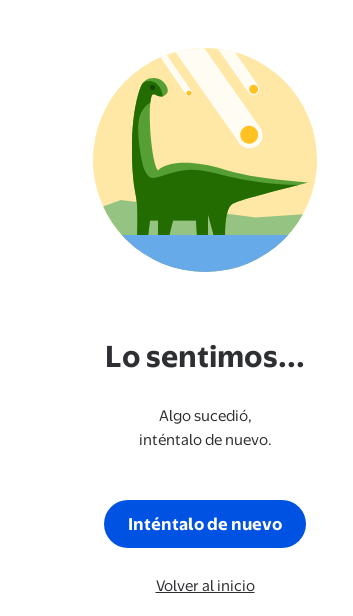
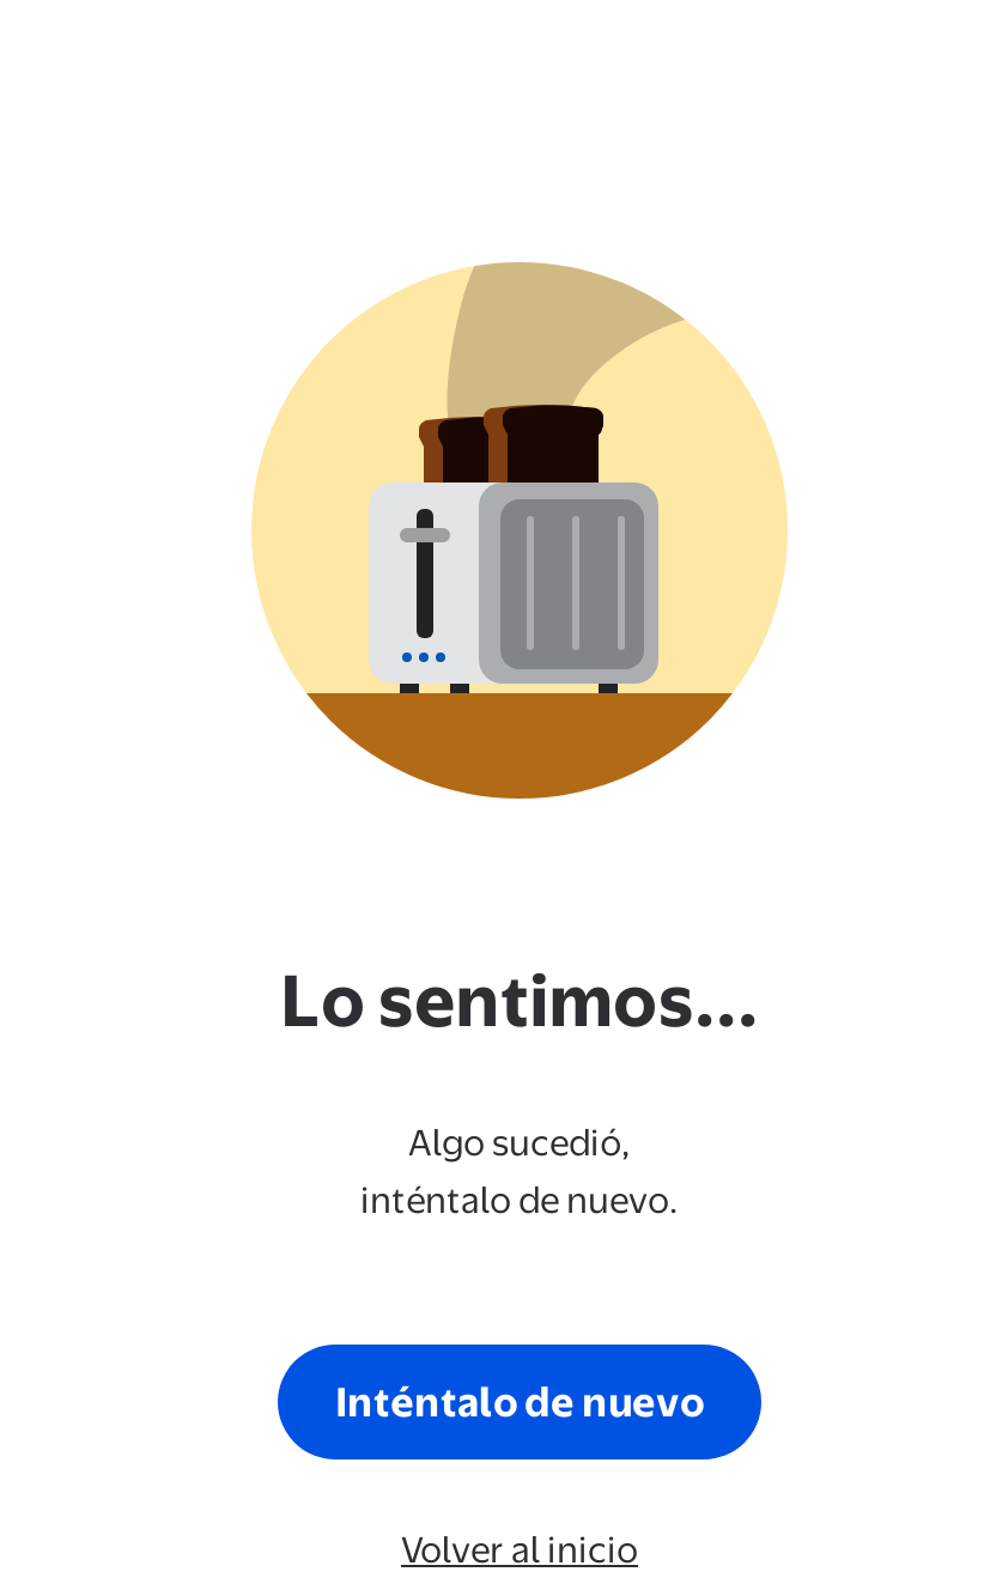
- [image]
+ [image]
